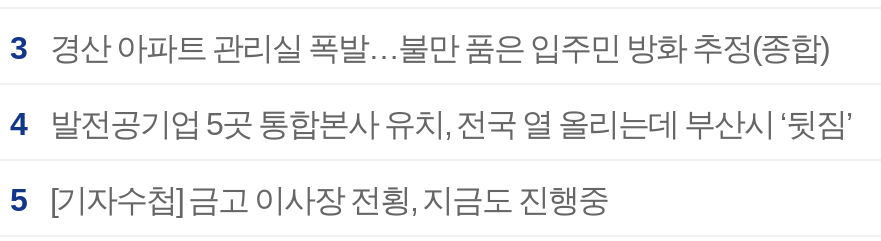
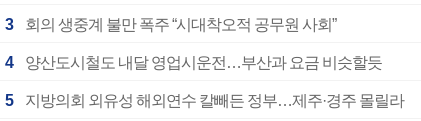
- 경산 아파트 관리실 폭발…불만 품은 입주민 방화 추정(종합)
+ 회의 생중계 불만 폭주 “시대착오적 공무원 사회”

- 발전공기업 5곳 통합본사 유치, 전국 열 올리는데 부산시 ‘뒷짐’
+ 양산도시철도 내달 영업시운전…부산과 요금 비슷할듯

- [기자수첩] 금고 이사장 전횡, 지금도 진행중
+ 지방의회 외유성 해외연수 칼빼든 정부…제주·경주 몰릴라
